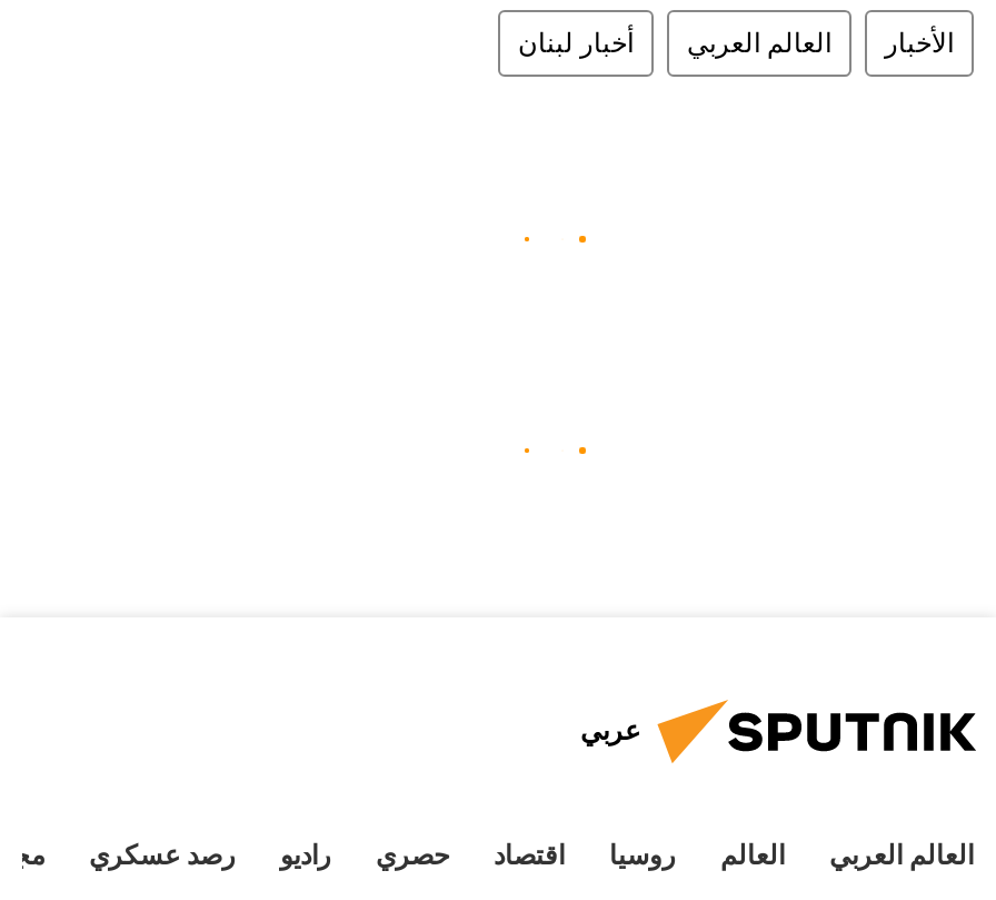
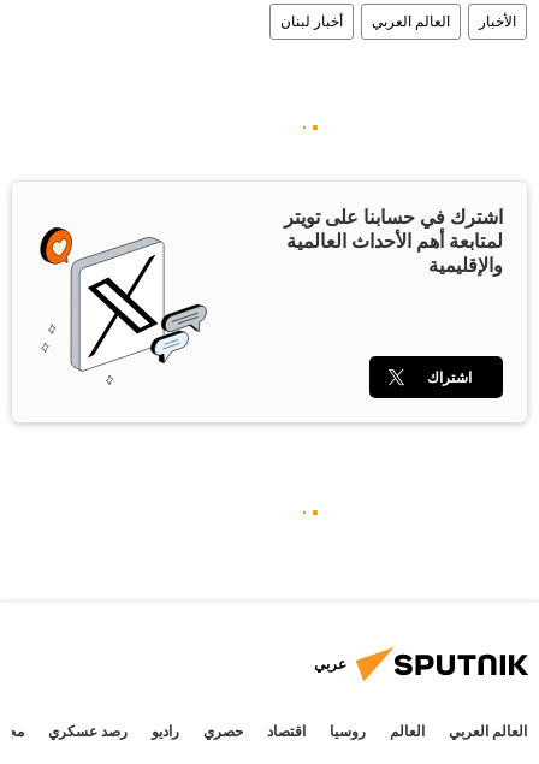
+ [image]

+ اشترك في حسابنا على تويتر
+ لمتابعة أهم الأحداث العالمية
+ والإقليمية

+ اشتراك
